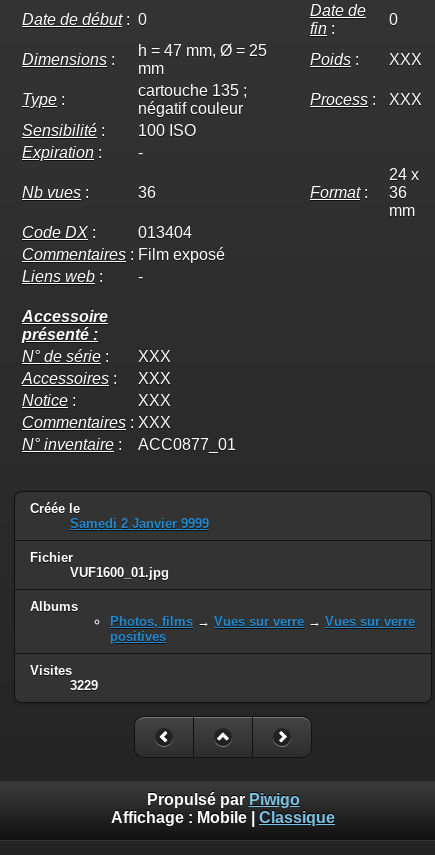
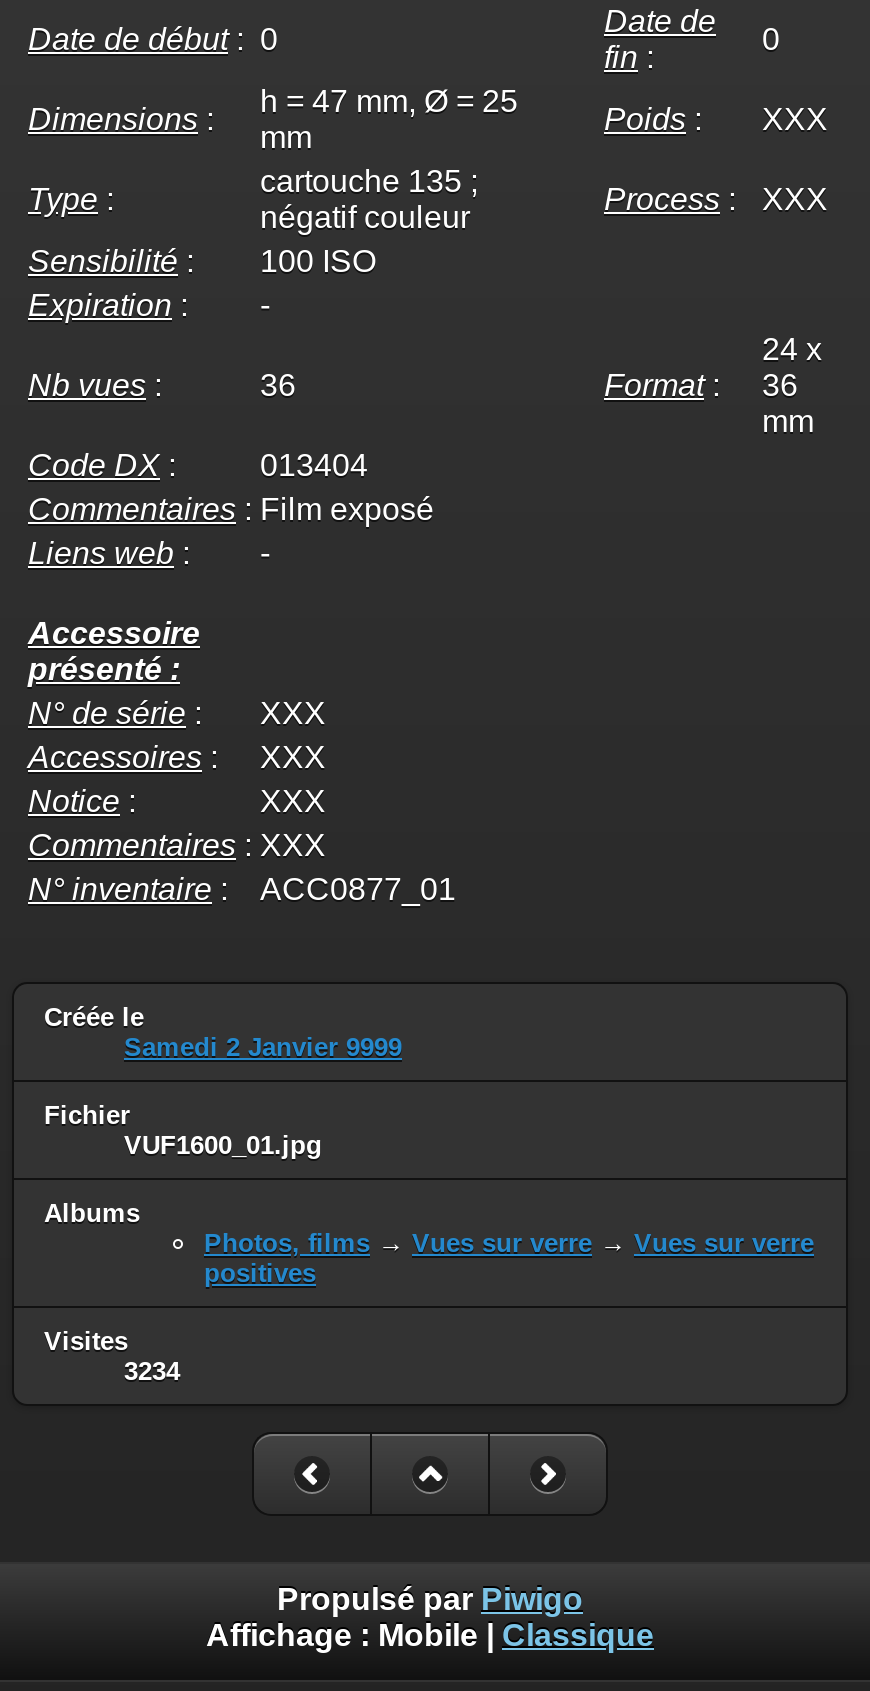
- 3229
+ 3234
